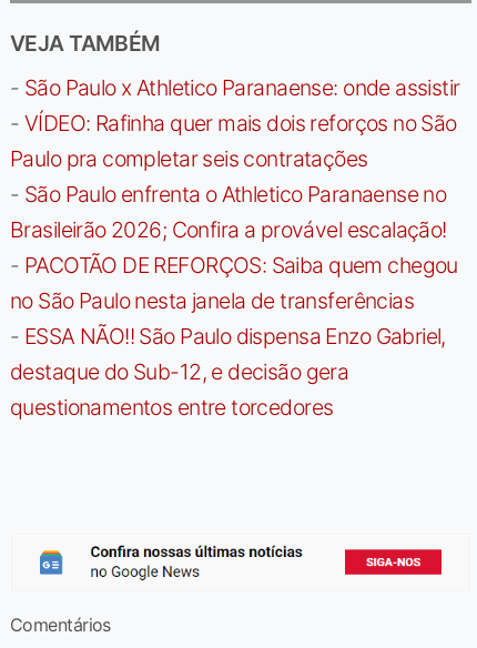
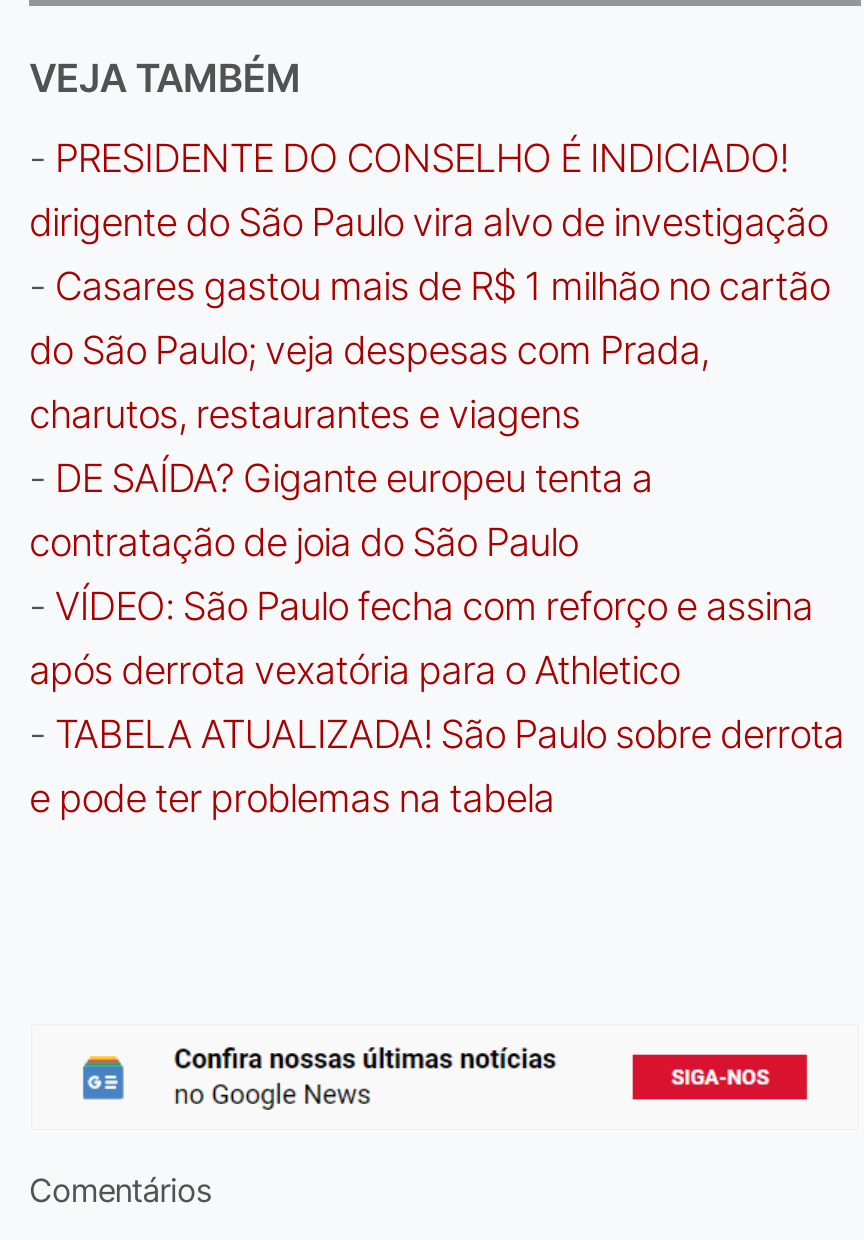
- - São Paulo x Athletico Paranaense: onde assistir
- - VÍDEO: Rafinha quer mais dois reforços no São
- Paulo pra completar seis contratações
- - São Paulo enfrenta o Athletico Paranaense no
- Brasileirão 2026; Confira a provável escalação!
- - PACOTÃO DE REFORÇOS: Saiba quem chegou
- no São Paulo nesta janela de transferências
- - ESSA NÃO!! São Paulo dispensa Enzo Gabriel,
- destaque do Sub-12, e decisão gera
- questionamentos entre torcedores
+ - PRESIDENTE DO CONSELHO É INDICIADO!
+ dirigente do São Paulo vira alvo de investigação
+ - Casares gastou mais de R$ 1 milhão no cartão
+ do São Paulo; veja despesas com Prada,
+ charutos, restaurantes e viagens
+ - DE SAÍDA? Gigante europeu tenta a
+ contratação de joia do São Paulo
+ - VÍDEO: São Paulo fecha com reforço e assina
+ após derrota vexatória para o Athletico
+ - TABELA ATUALIZADA! São Paulo sobre derrota
+ e pode ter problemas na tabela
